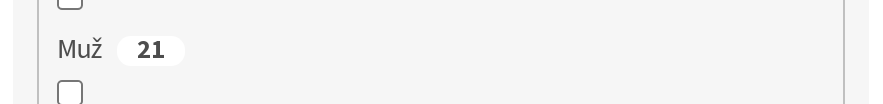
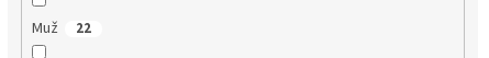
- Muž 21
+ Muž 22
